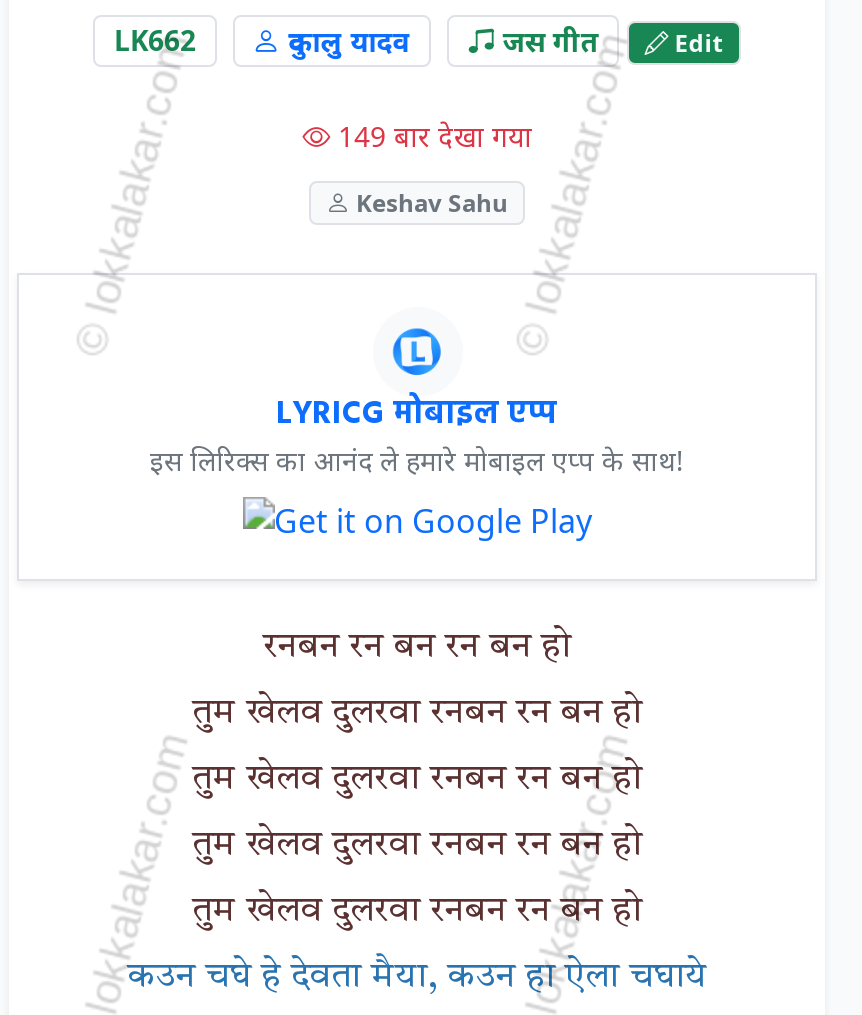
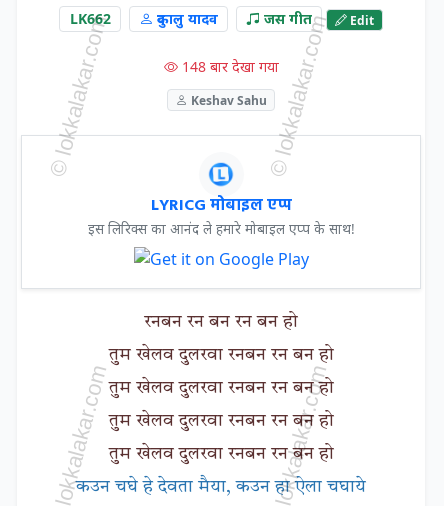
- 149 बार देखा गया
+ 148 बार देखा गया
